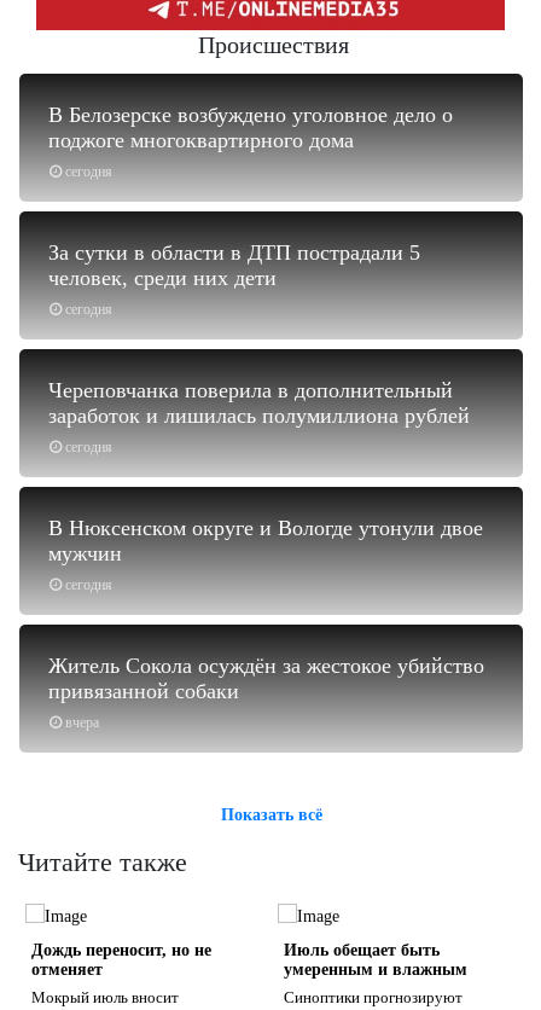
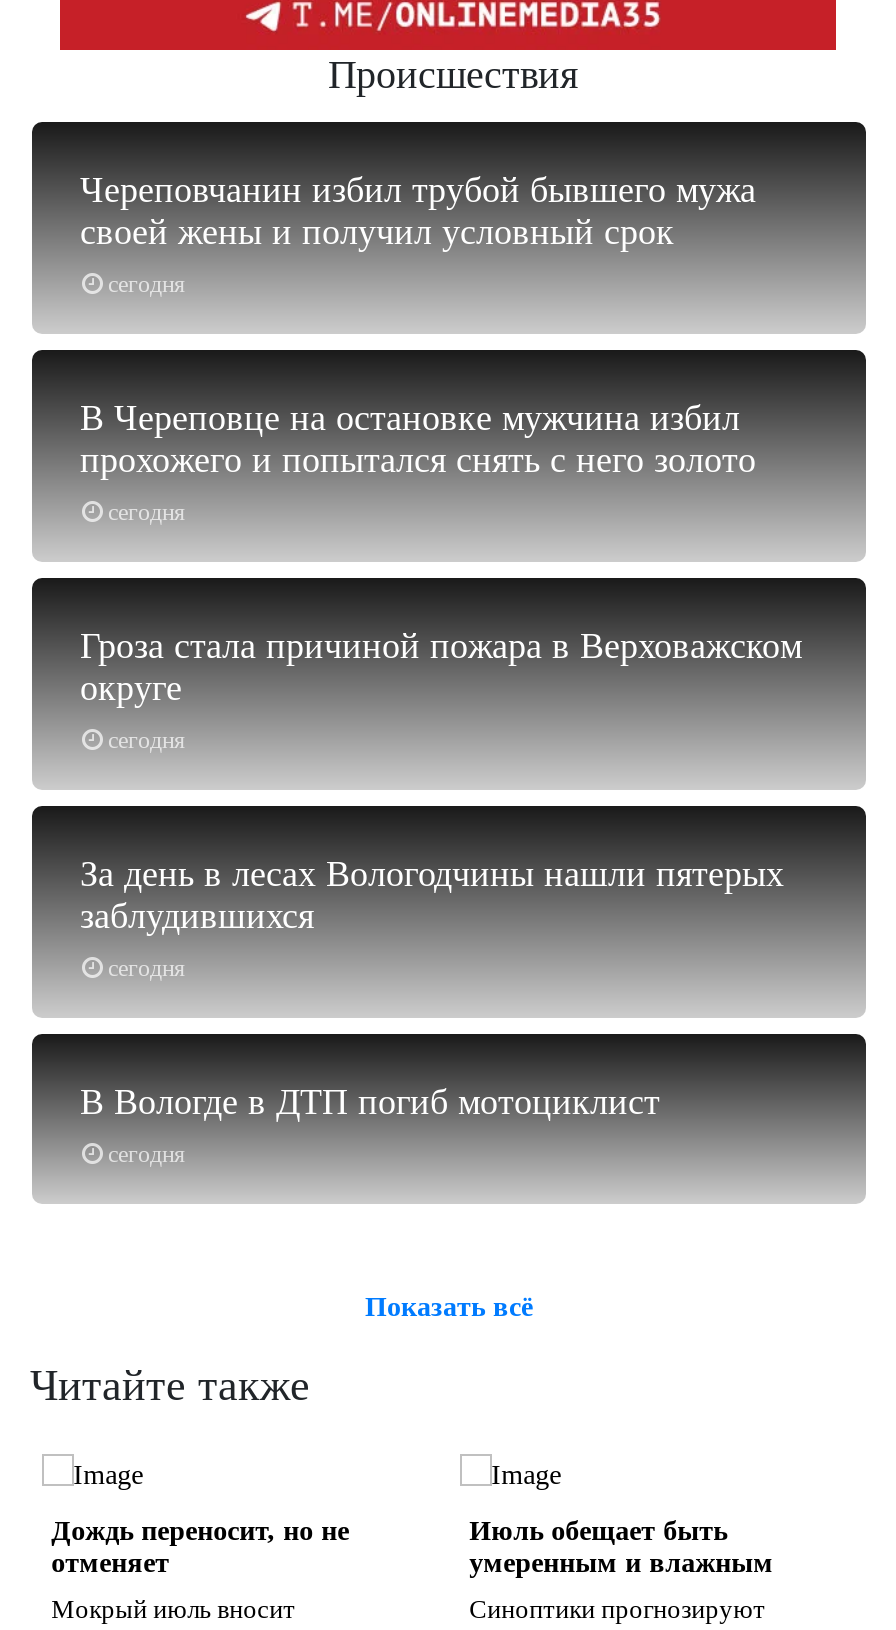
- В Белозерске возбуждено уголовное дело о
- поджоге многоквартирного дома
+ Череповчанин избил трубой бывшего мужа
+ своей жены и получил условный срок

- За сутки в области в ДТП пострадали 5
- человек, среди них дети
+ В Череповце на остановке мужчина избил
+ прохожего и попытался снять с него золото

- Череповчанка поверила в дополнительный
- заработок и лишилась полумиллиона рублей
+ Гроза стала причиной пожара в Верховажском
+ округе

- В Нюксенском округе и Вологде утонули двое
- мужчин
+ За день в лесах Вологодчины нашли пятерых
+ заблудившихся

- Житель Сокола осуждён за жестокое убийство
- привязанной собаки
+ В Вологде в ДТП погиб мотоциклист

- вчера
+ сегодня
